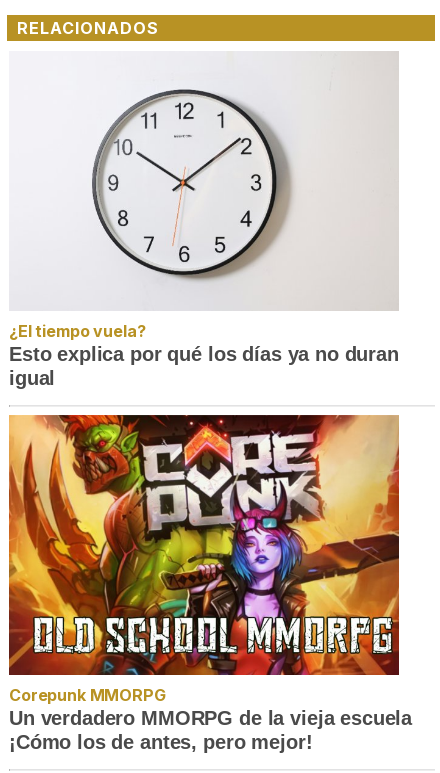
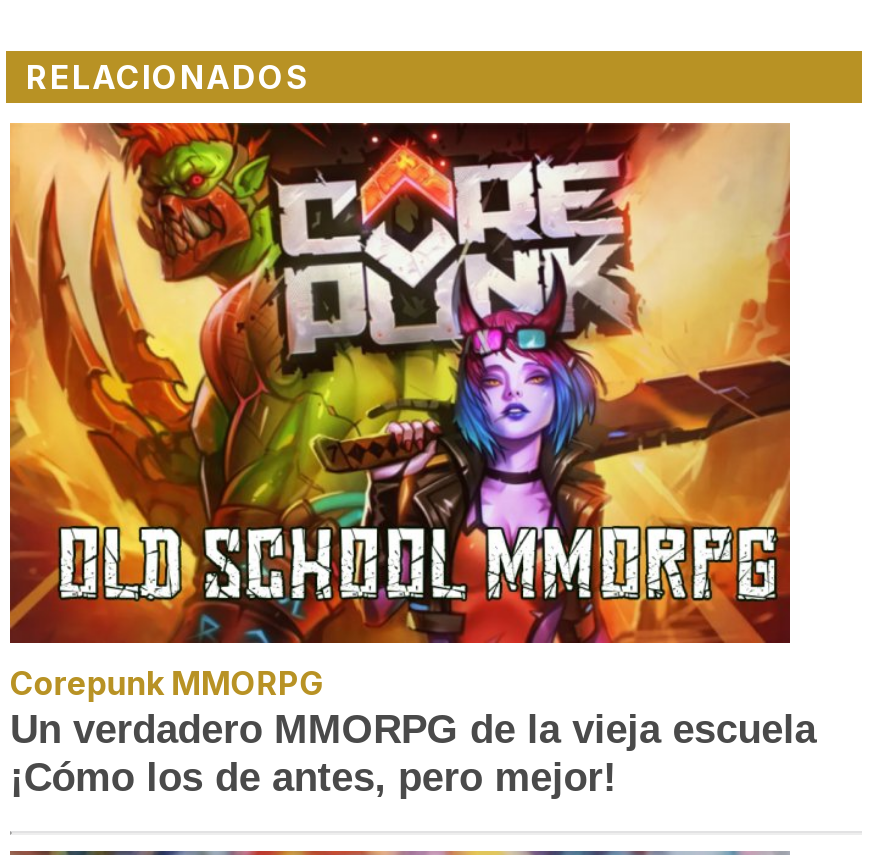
- [image]
- ¿El tiempo vuela?
- Esto explica por qué los días ya no duran
- igual
